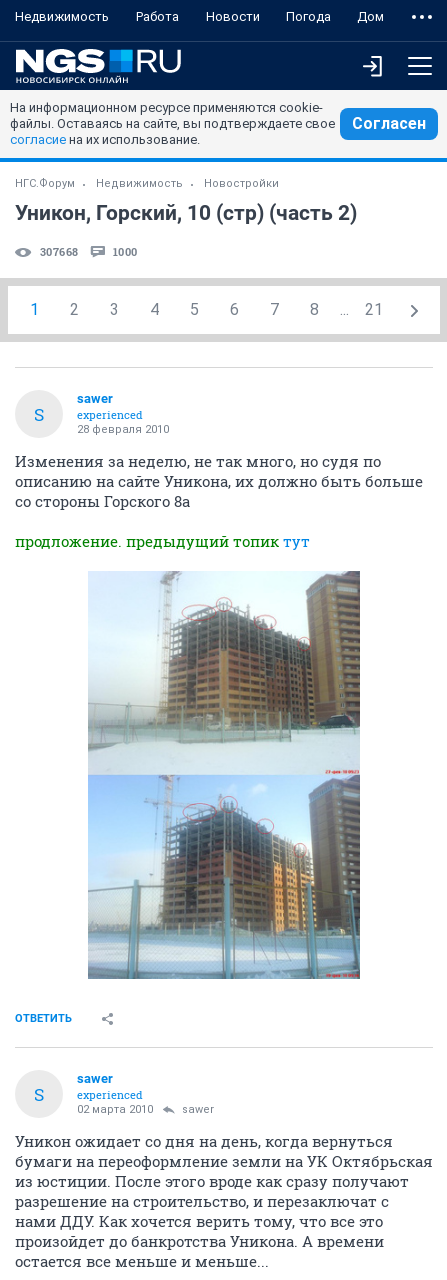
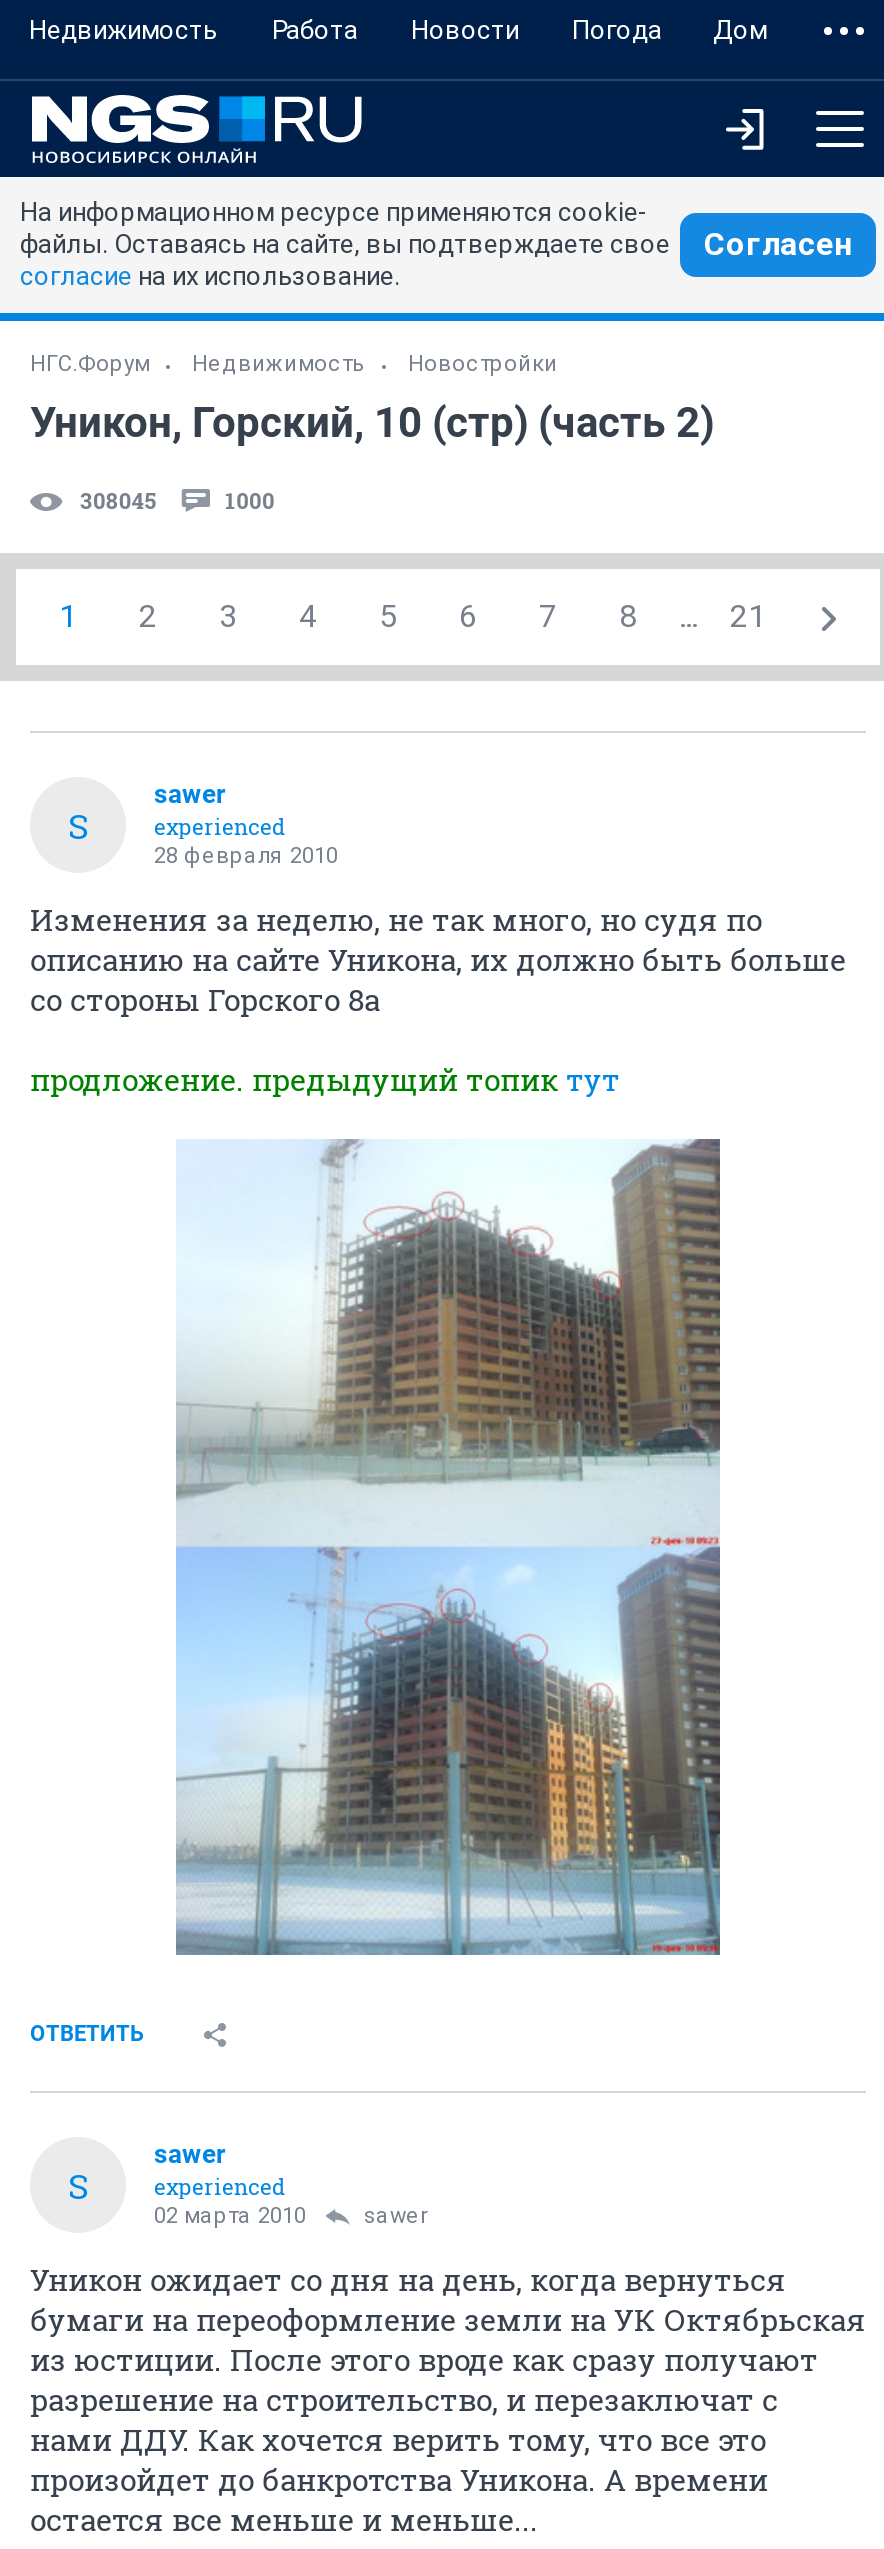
- 307668
+ 308045
